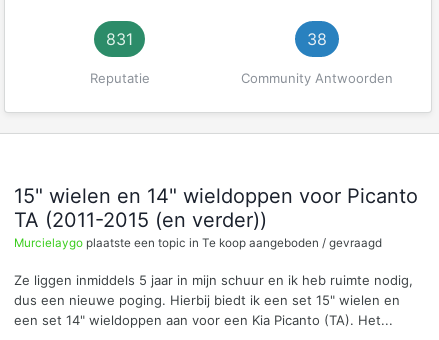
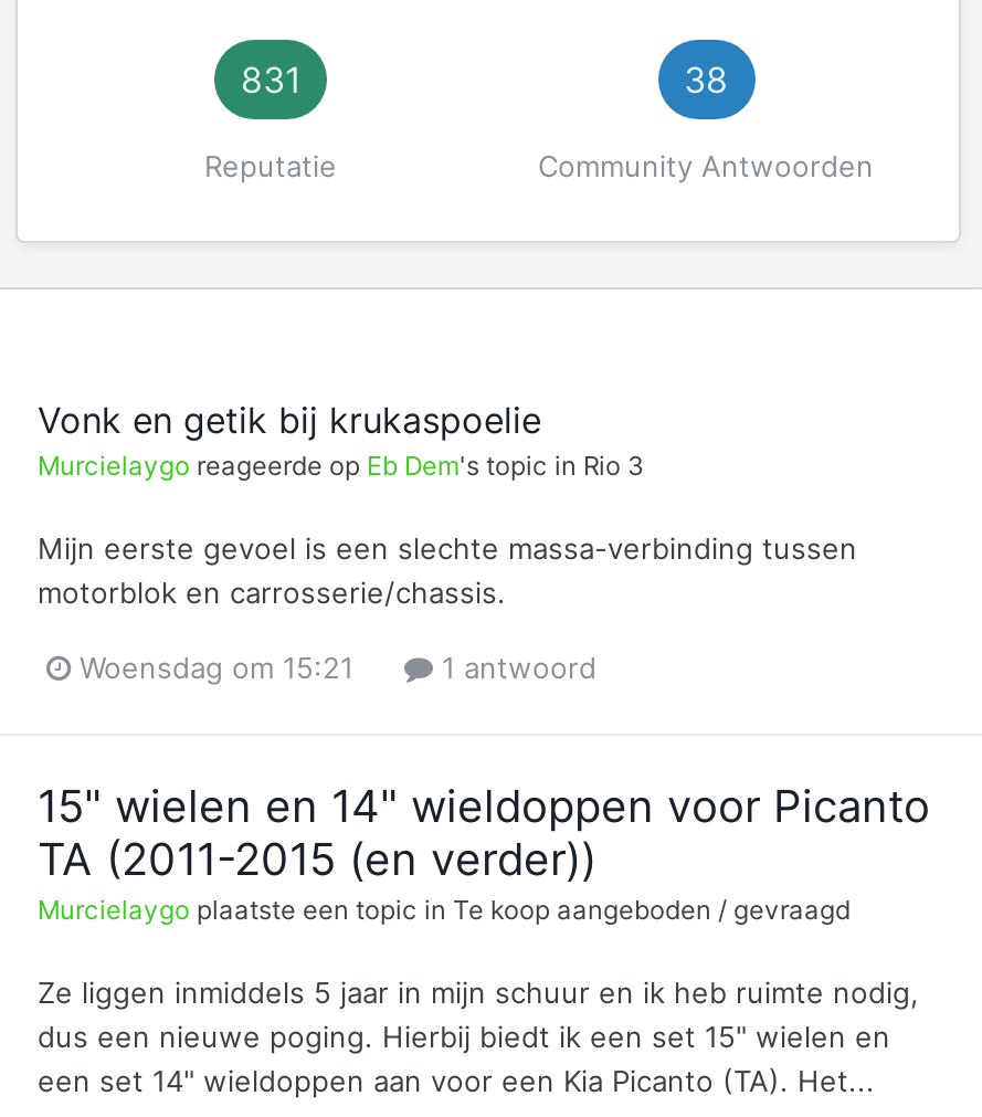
+ Vonk en getik bij krukaspoelie
+ Murcielaygo reageerde op Eb Dem's topic in Rio 3
+ Mijn eerste gevoel is een slechte massa-verbinding tussen
+ motorblok en carrosserie/chassis.
+ Woensdag om 15:21
+ 1 antwoord
